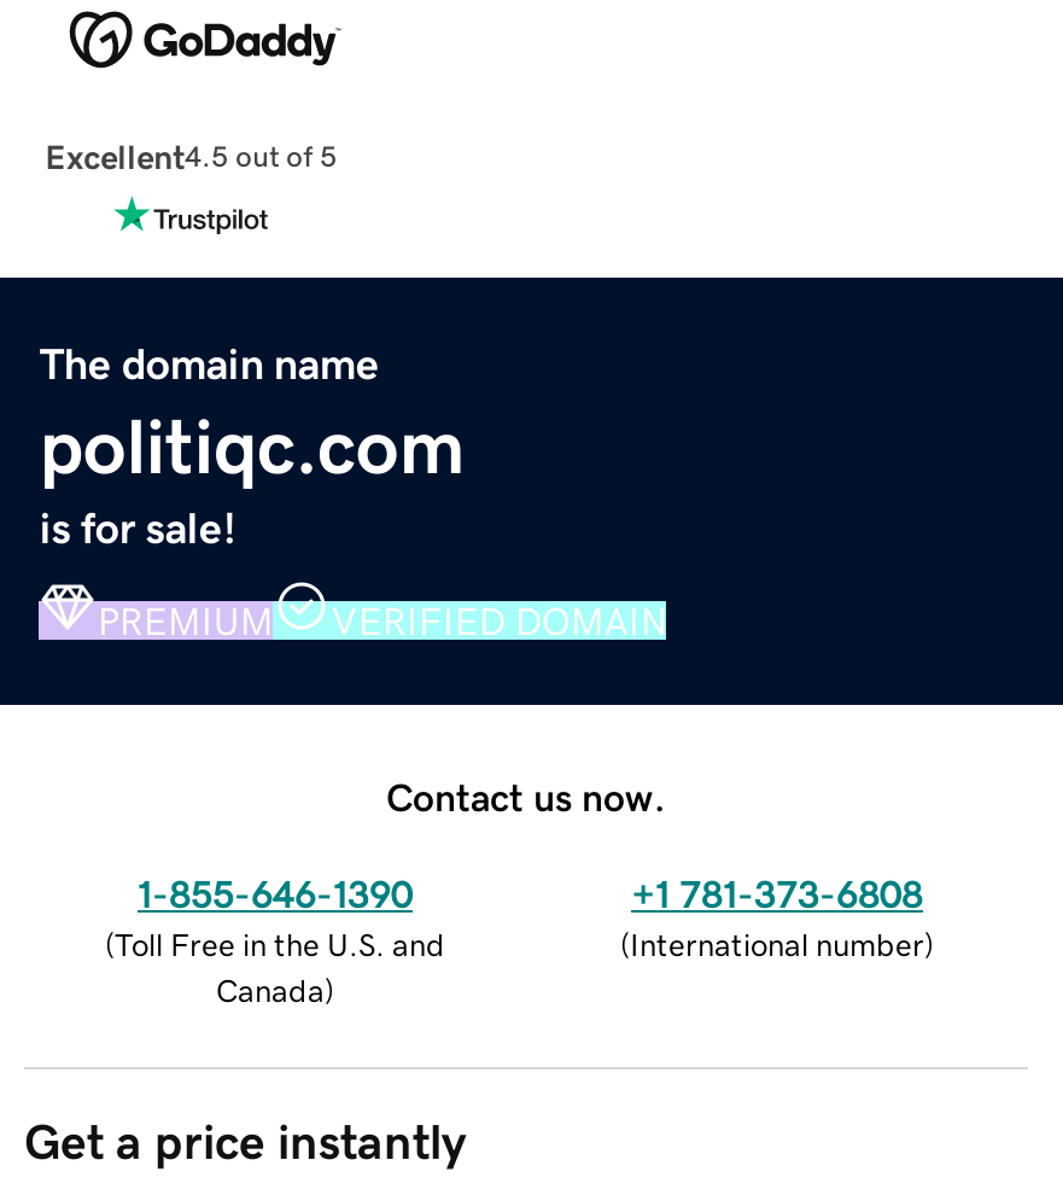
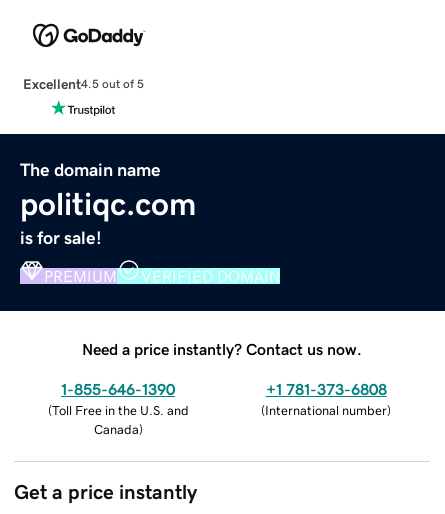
- Contact us now.
+ Need a price instantly? Contact us now.
